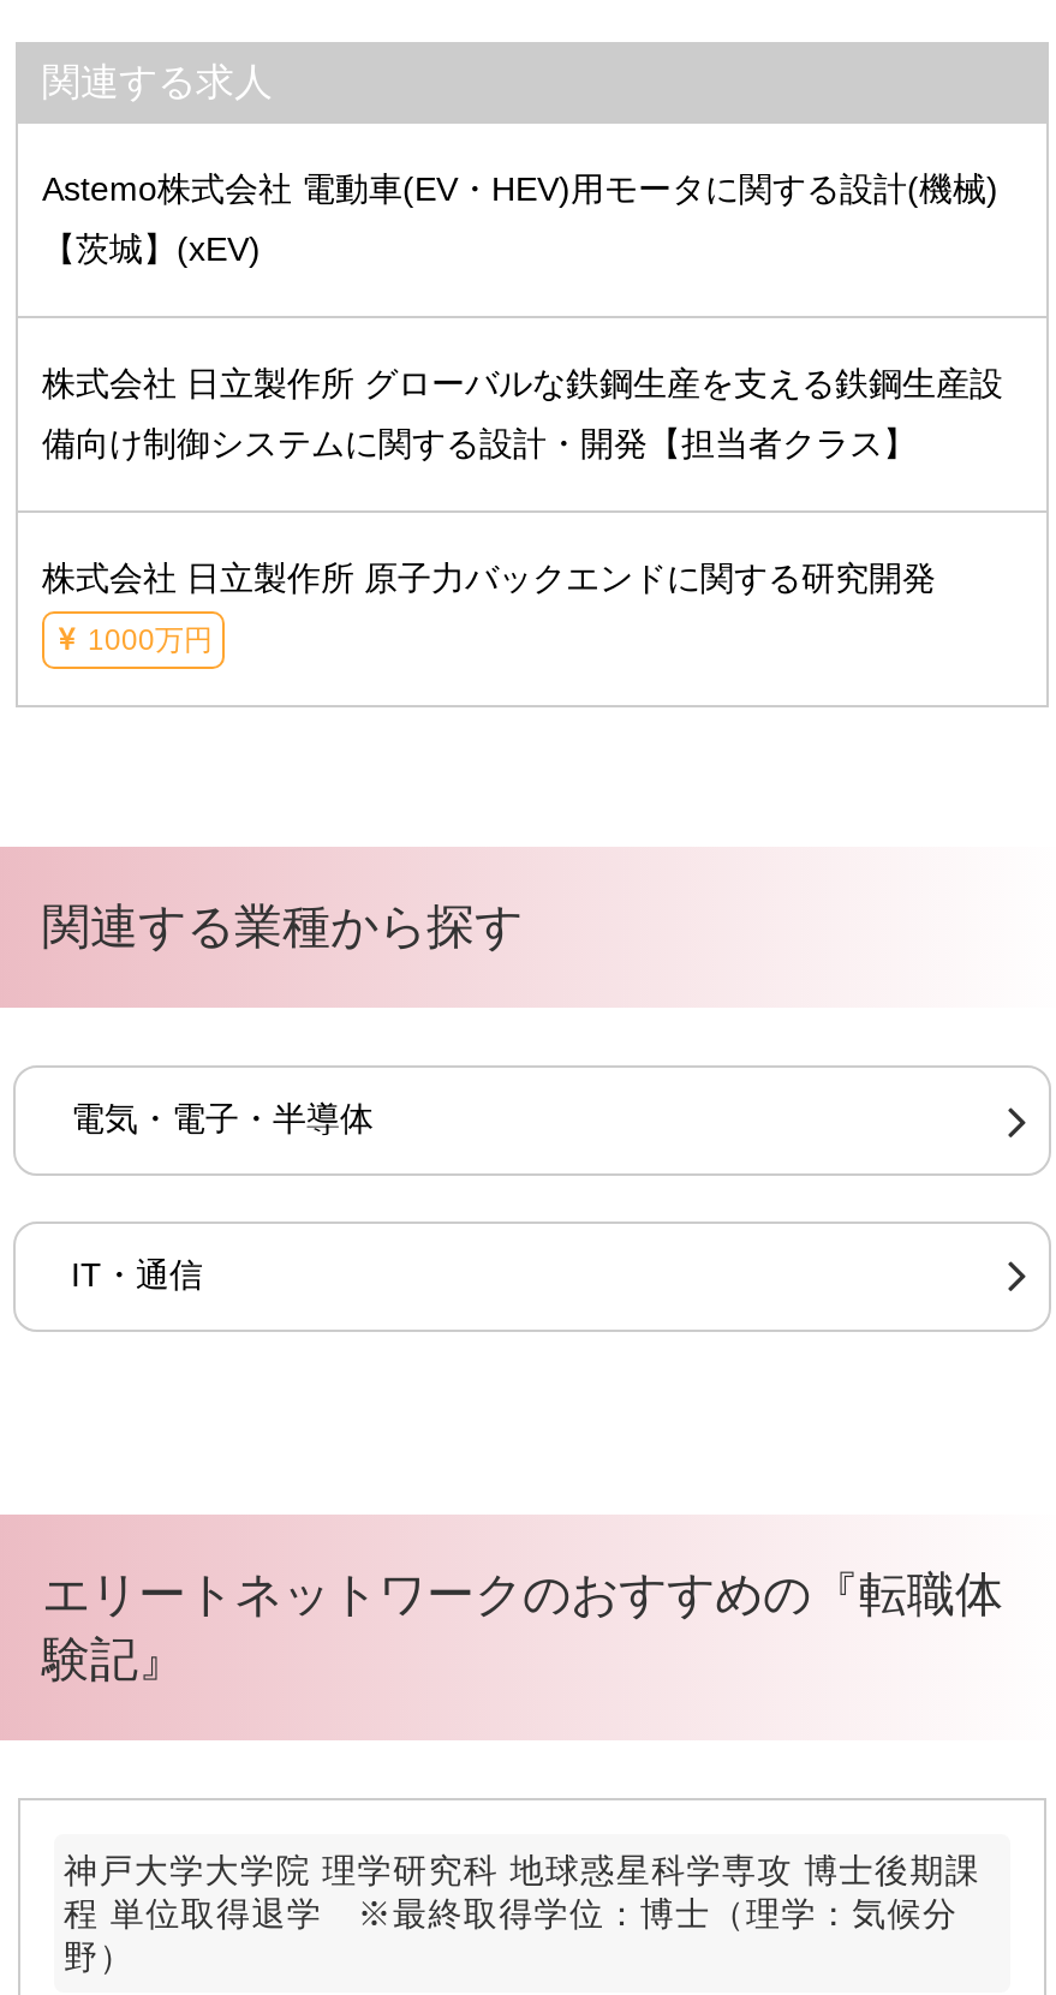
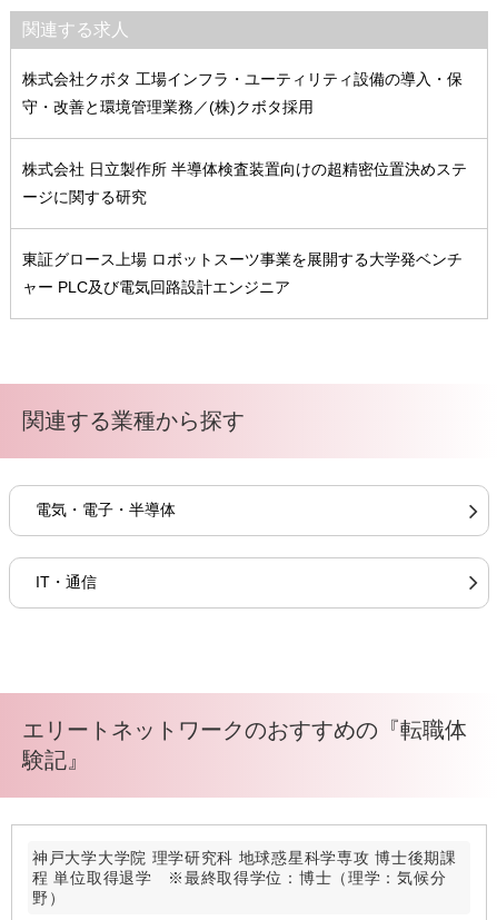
- Astemo株式会社 電動車(EV・HEV)用モータに関する設計(機械)
+ 株式会社クボタ 工場インフラ・ユーティリティ設備の導入・保

- 【茨城】(xEV)
+ 守・改善と環境管理業務／(株)クボタ採用

- 株式会社 日立製作所 グローバルな鉄鋼生産を支える鉄鋼生産設
+ 株式会社 日立製作所 半導体検査装置向けの超精密位置決めステ

- 備向け制御システムに関する設計・開発【担当者クラス】
+ ージに関する研究

- 株式会社 日立製作所 原子力バックエンドに関する研究開発
+ 東証グロース上場 ロボットスーツ事業を展開する大学発ベンチ

- 1000万円
+ ャー PLC及び電気回路設計エンジニア
